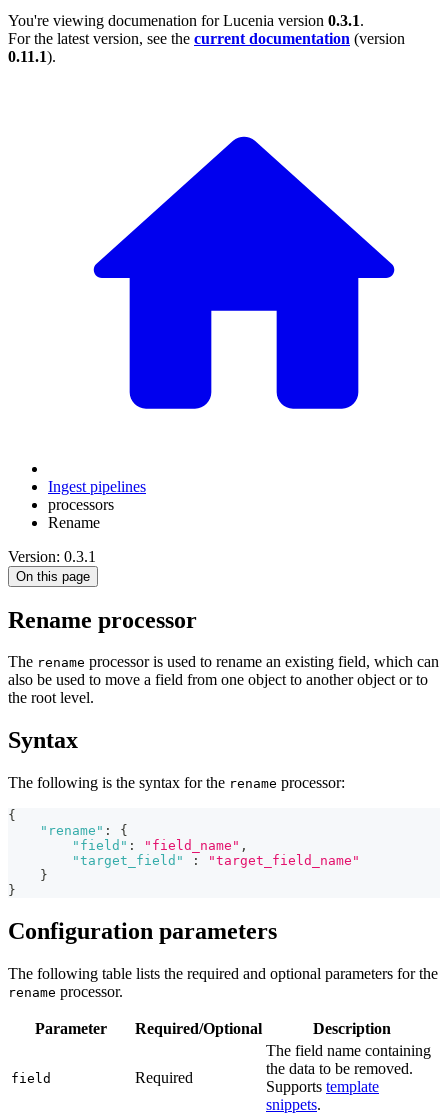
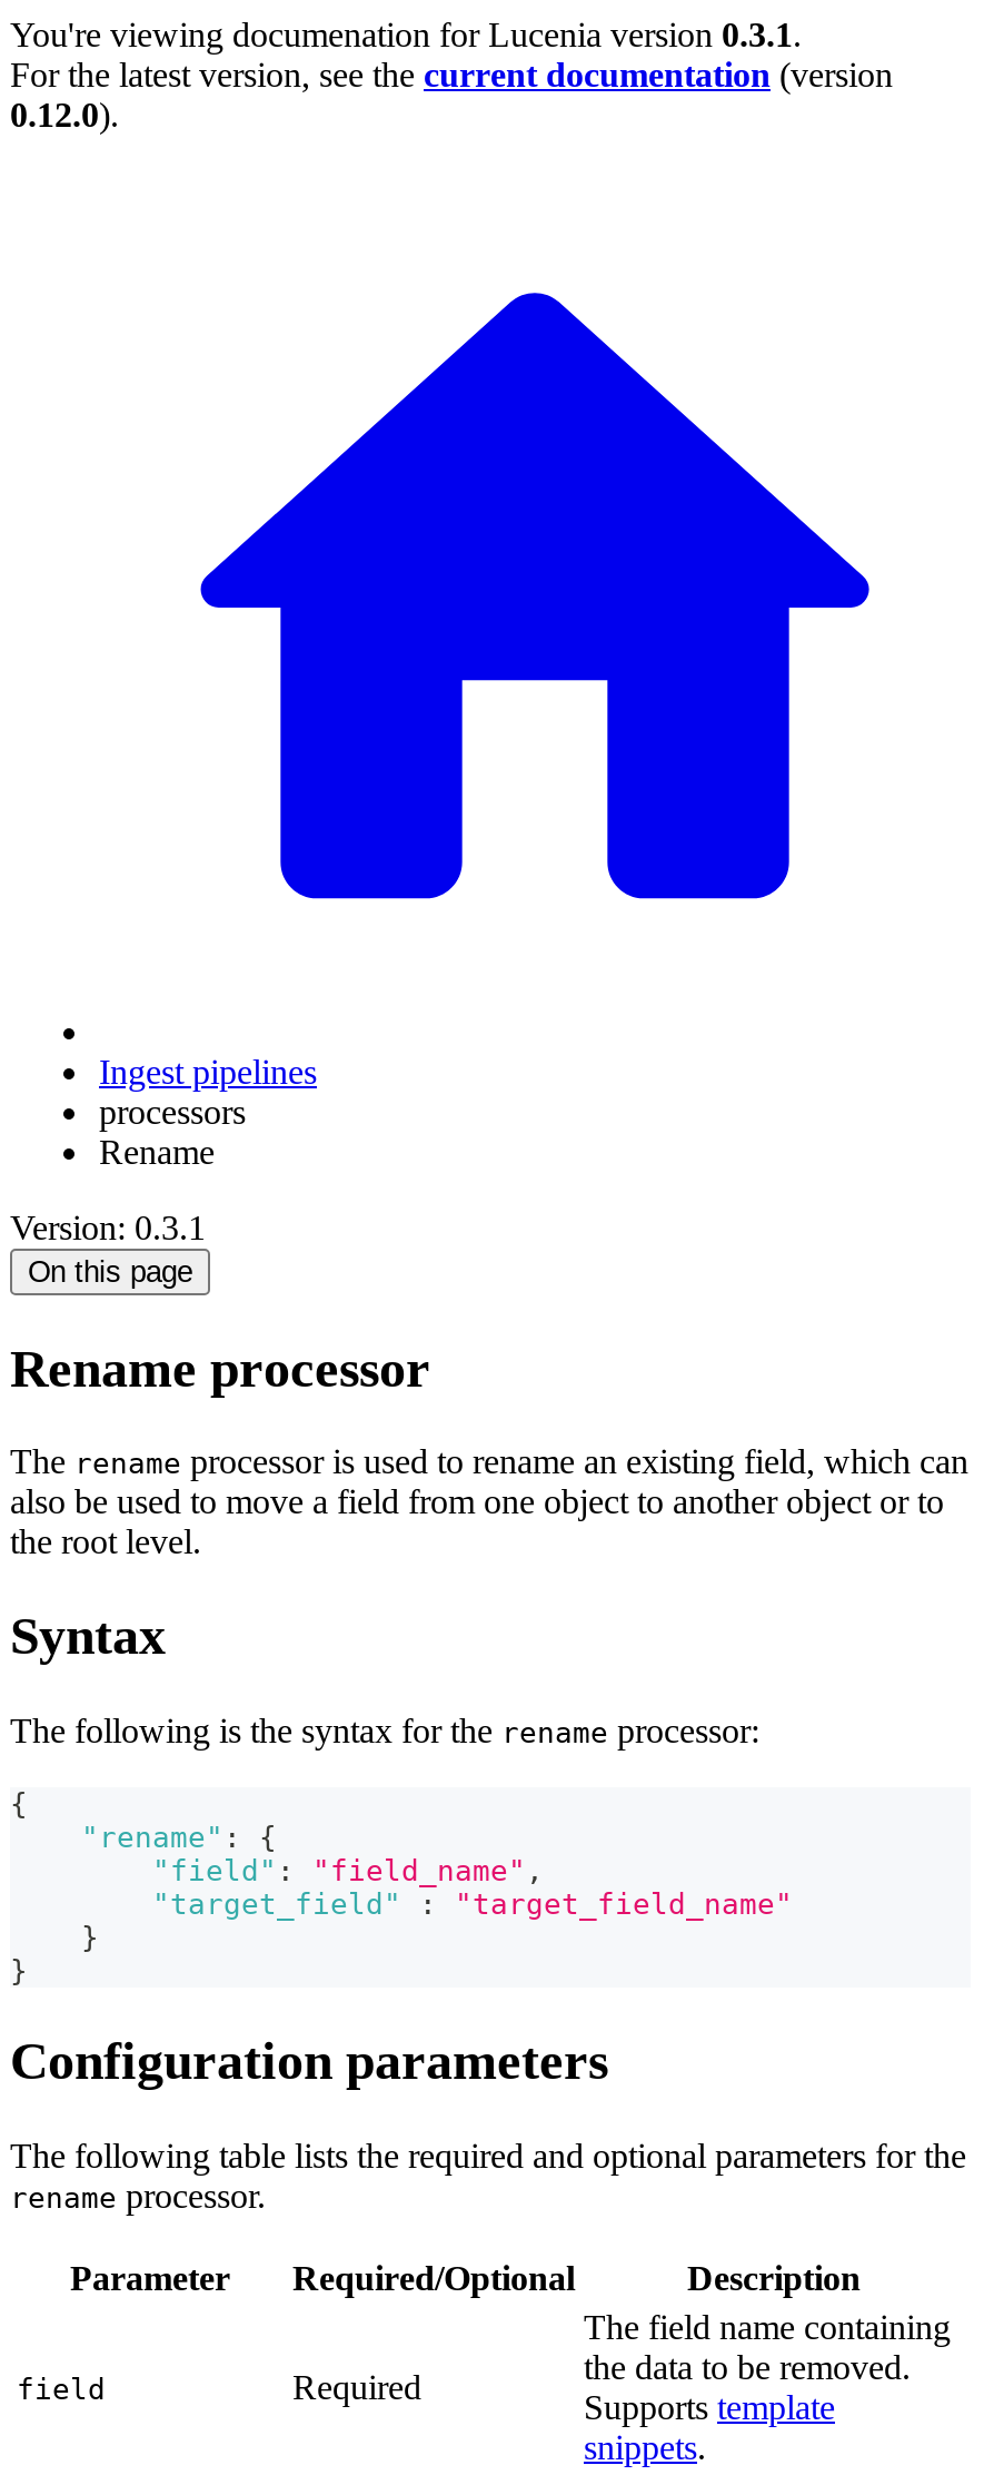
- 0.11.1).
+ 0.12.0).
